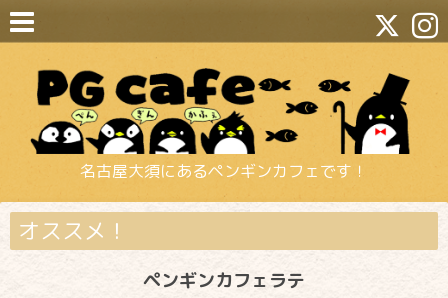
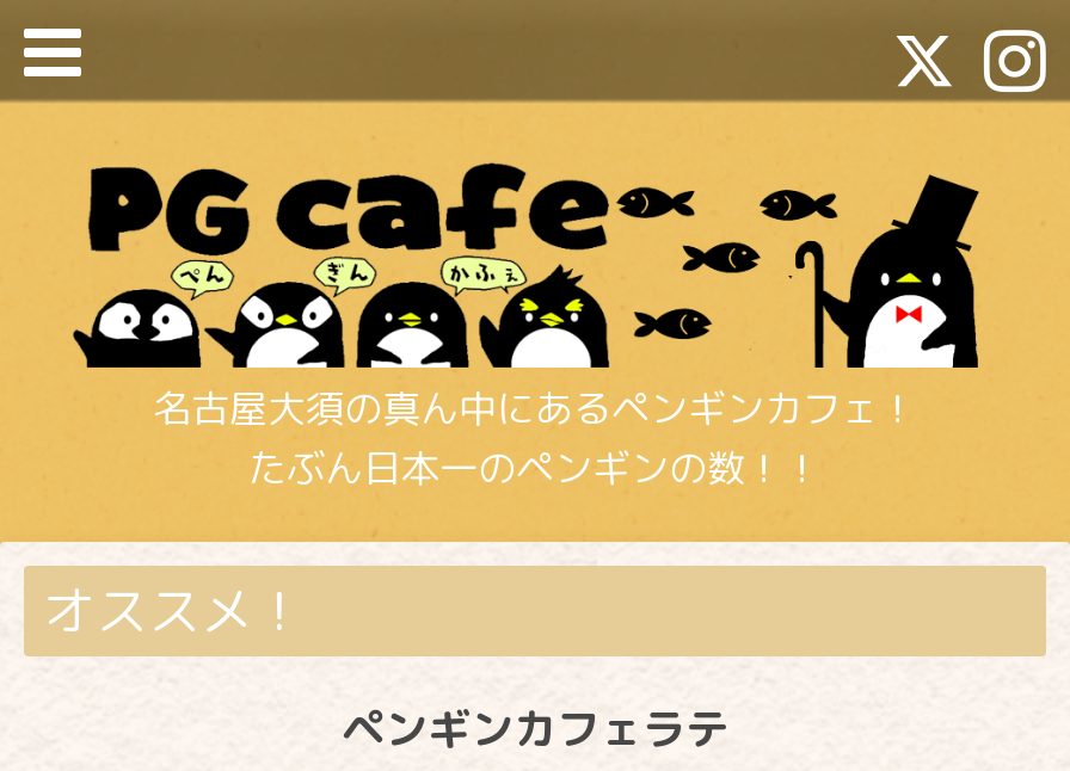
- 名古屋大須にあるペンギンカフェです！
+ 名古屋大須の真ん中にあるペンギンカフェ！
+ たぶん日本一のペンギンの数！！
